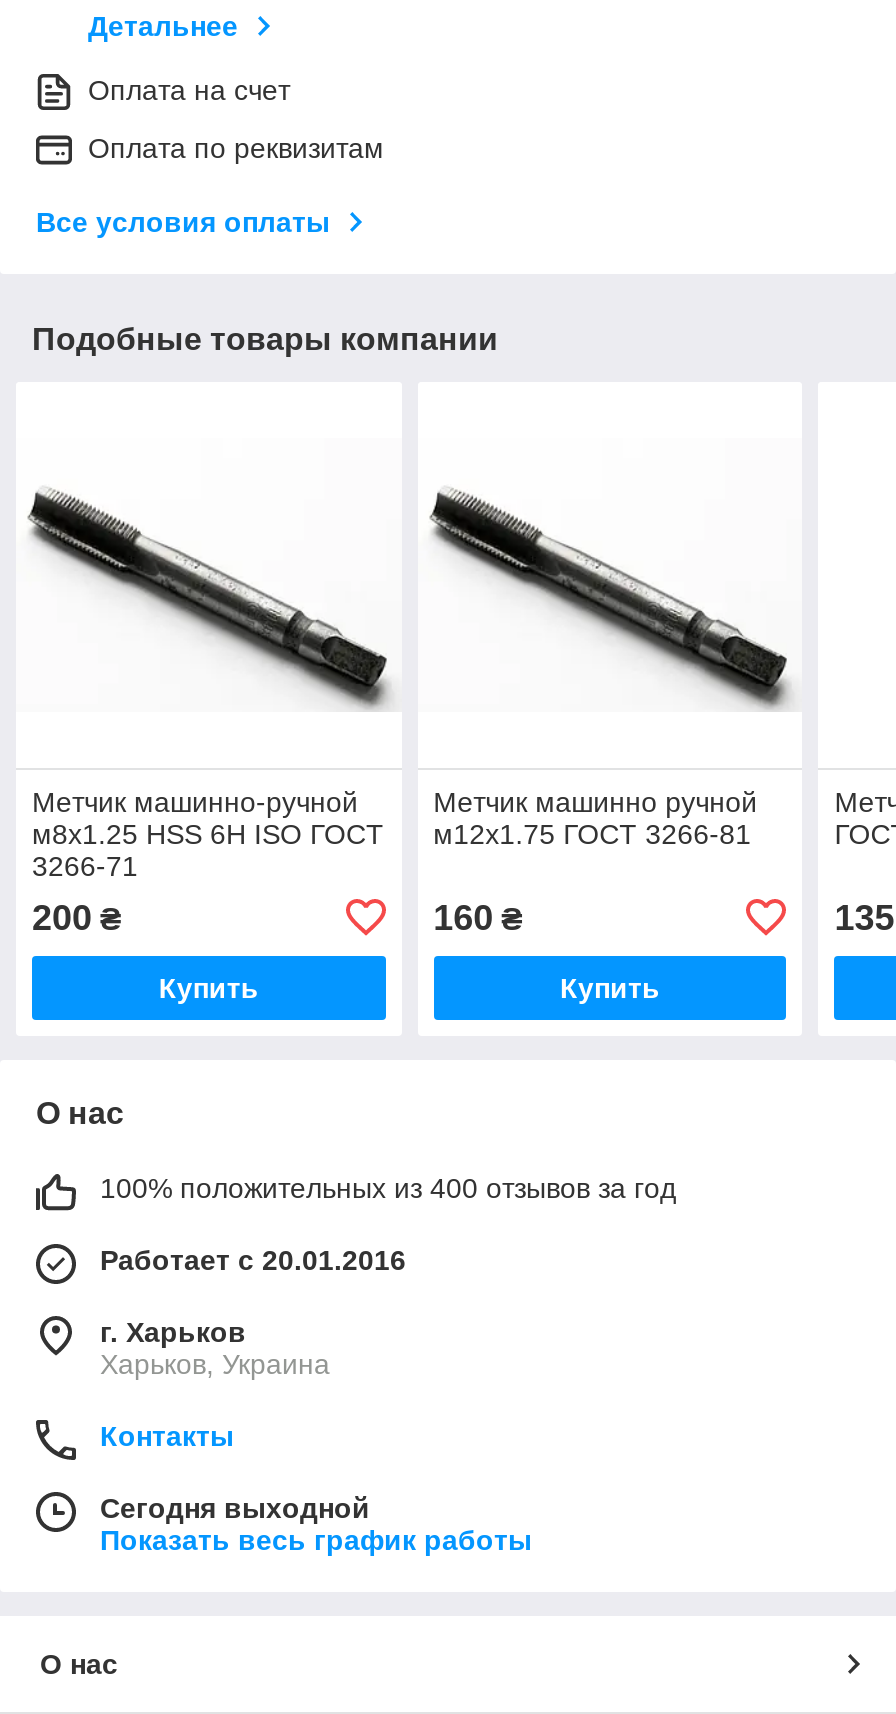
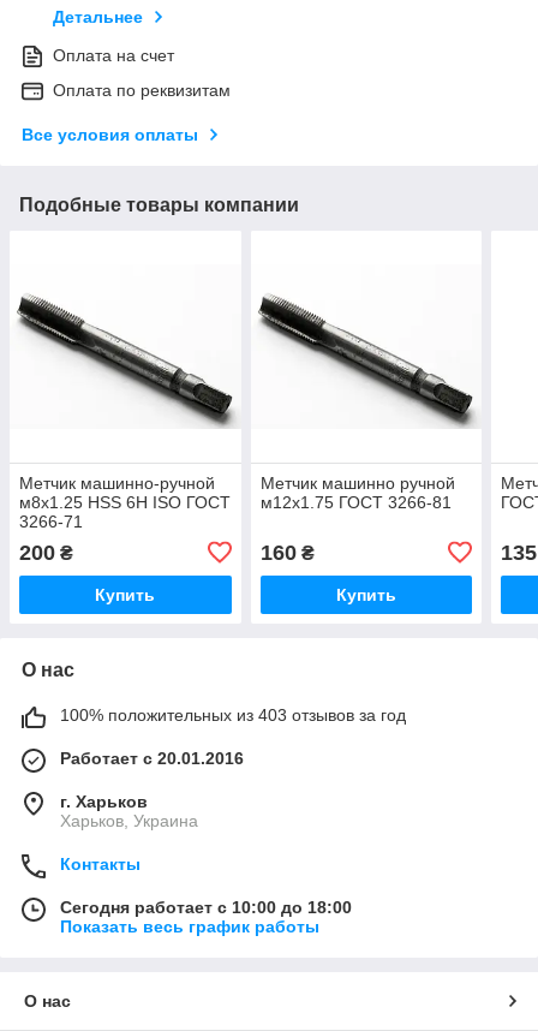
- 100% положительных из 400 отзывов за год
+ 100% положительных из 403 отзывов за год

- Сегодня выходной
+ Сегодня работает с 10:00 до 18:00
